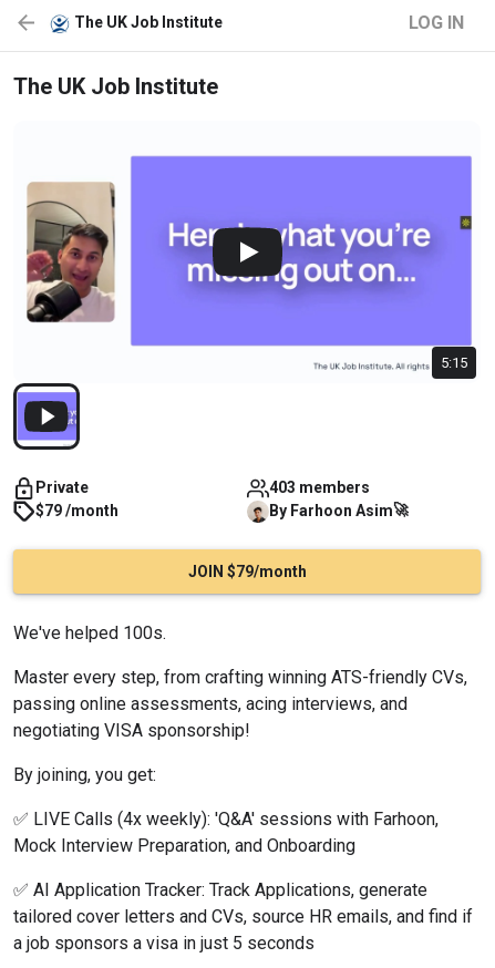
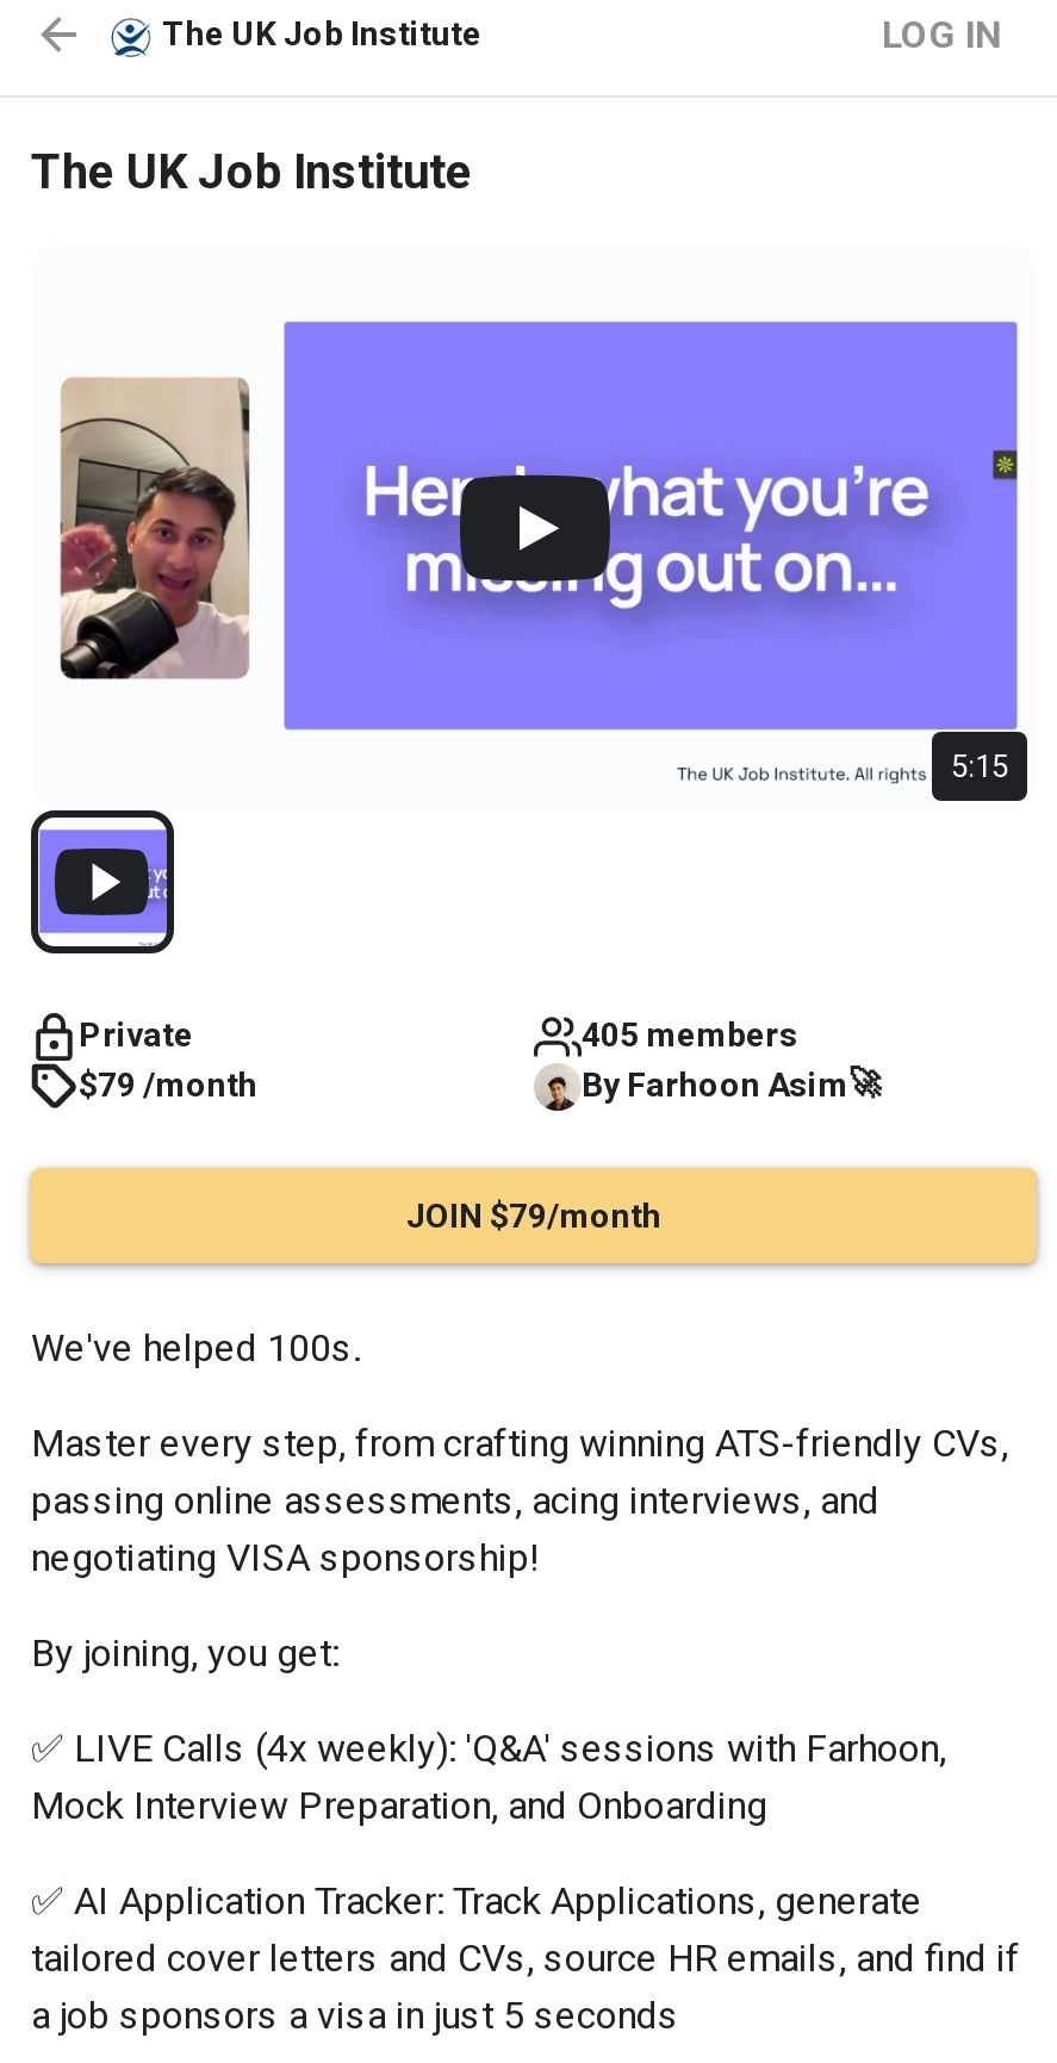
- 403 members
+ 405 members
